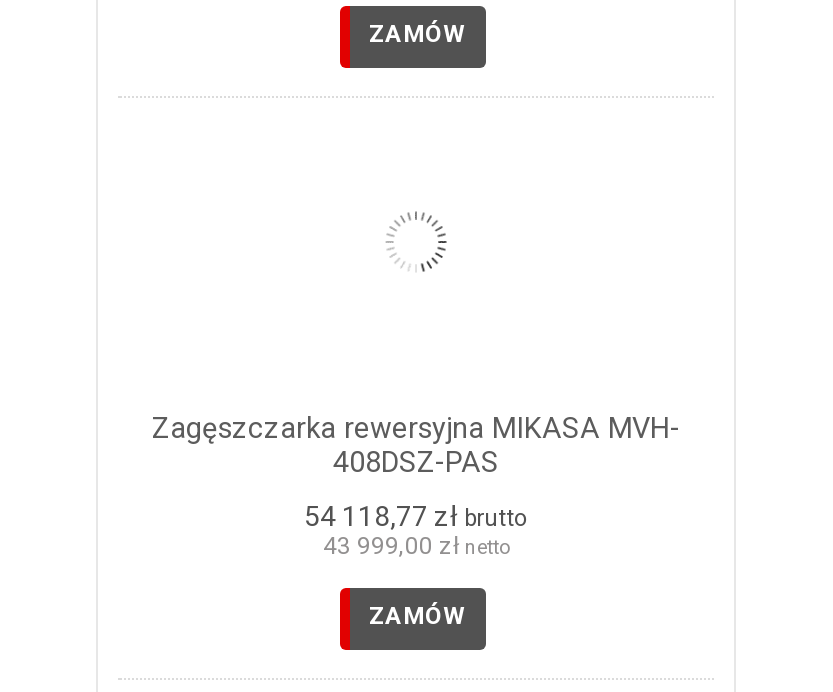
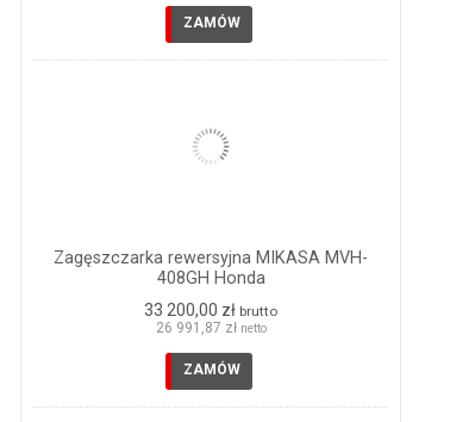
- 408DSZ-PAS
+ 408GH Honda

- 54 118,77 zł brutto
- 43 999,00 zł netto
+ 33 200,00 zł brutto
+ 26 991,87 zł netto
